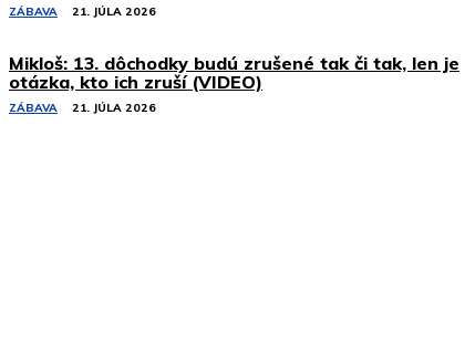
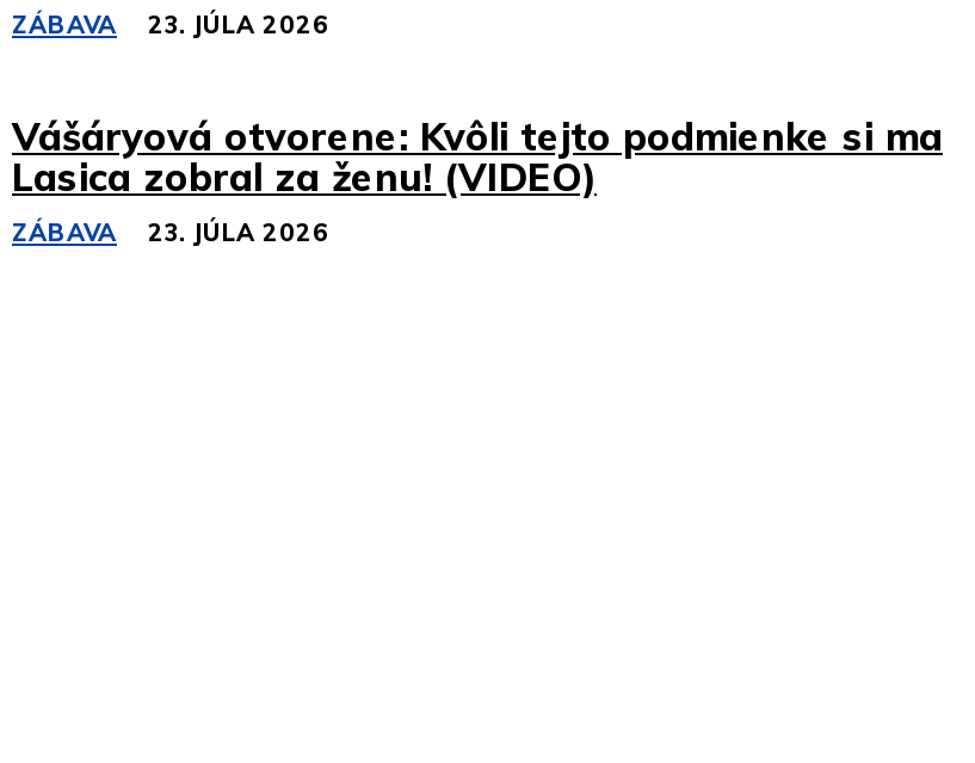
- ZÁBAVA 21. JÚLA 2026
+ ZÁBAVA 23. JÚLA 2026

- Mikloš: 13. dôchodky budú zrušené tak či tak, len je
- otázka, kto ich zruší (VIDEO)
+ Vášáryová otvorene: Kvôli tejto podmienke si ma
+ Lasica zobral za ženu! (VIDEO)

- ZÁBAVA 21. JÚLA 2026
+ ZÁBAVA 23. JÚLA 2026
